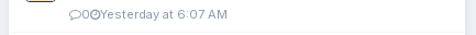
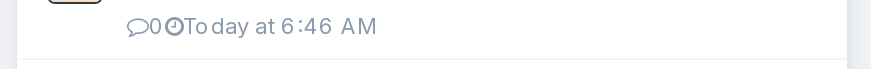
- Yesterday at 6:07 AM
+ Today at 6:46 AM
